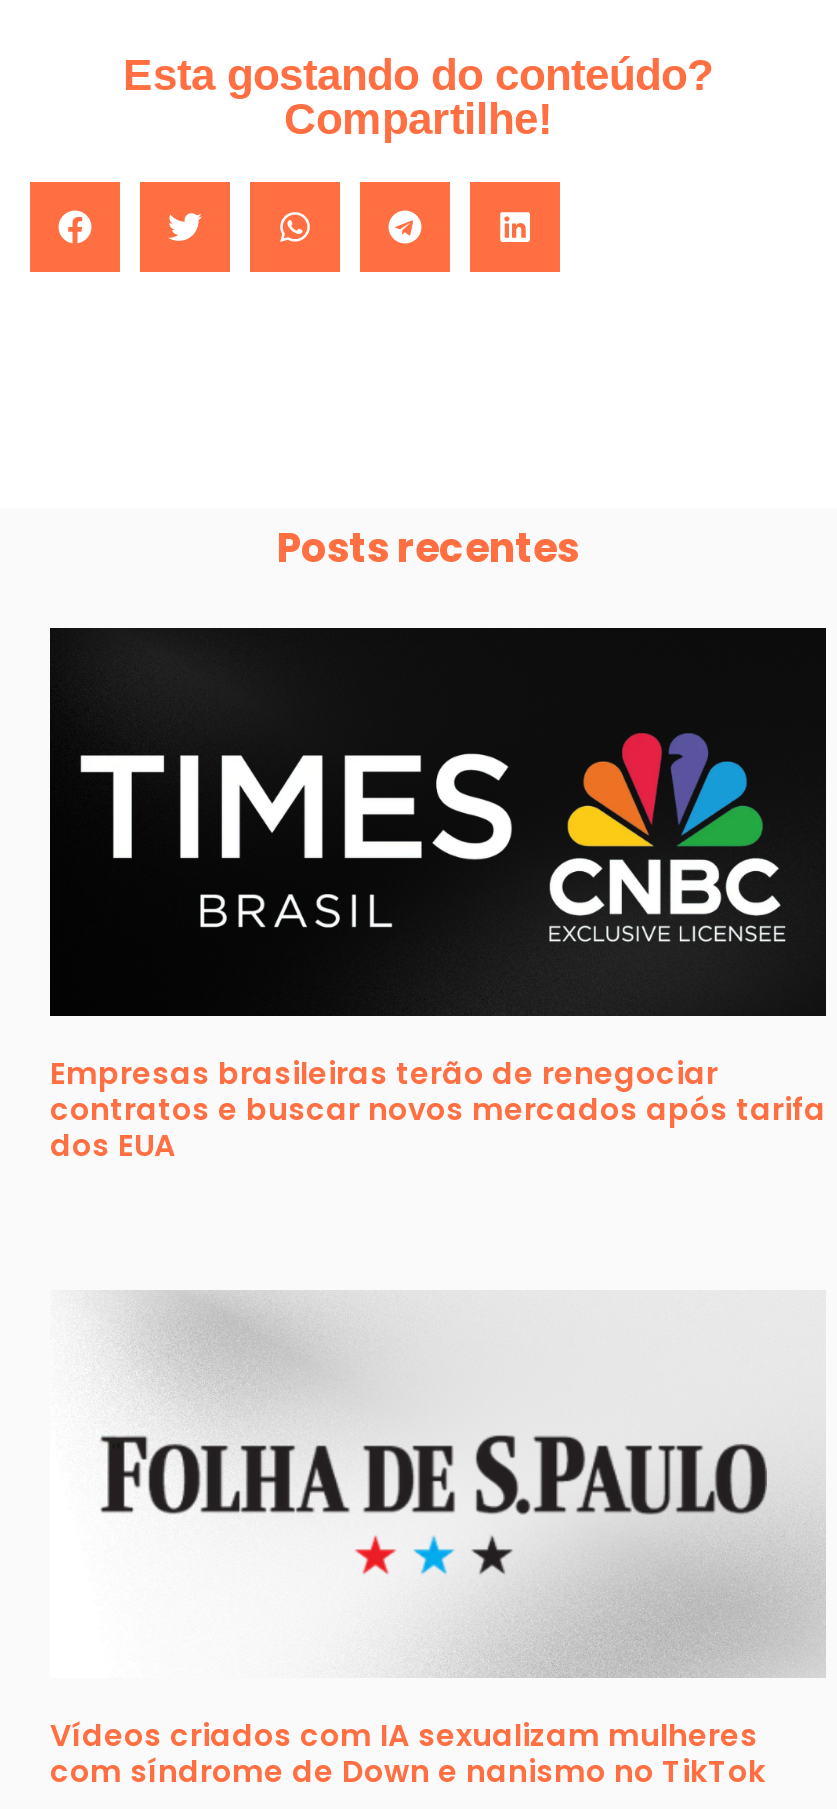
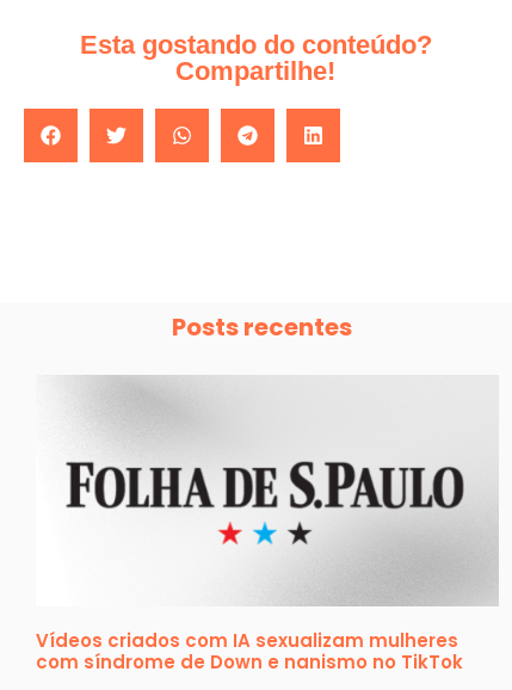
- [image]
- Empresas brasileiras terão de renegociar
- contratos e buscar novos mercados após tarifa
- dos EUA
